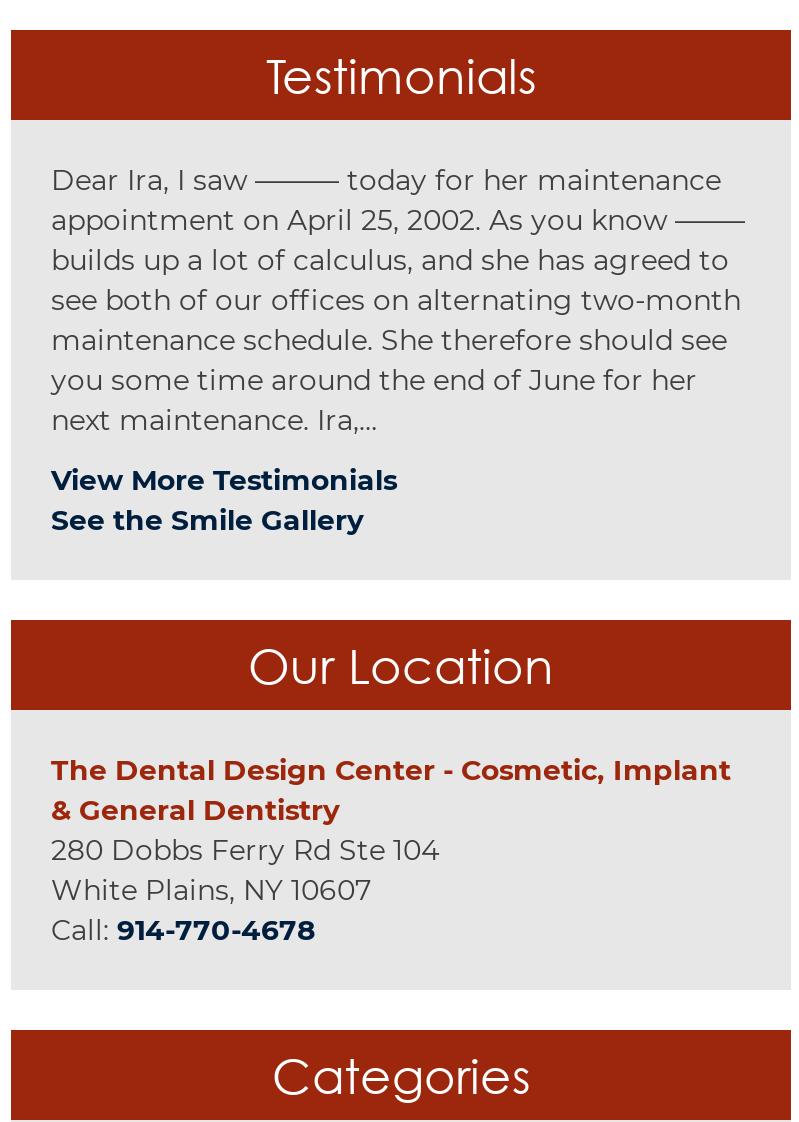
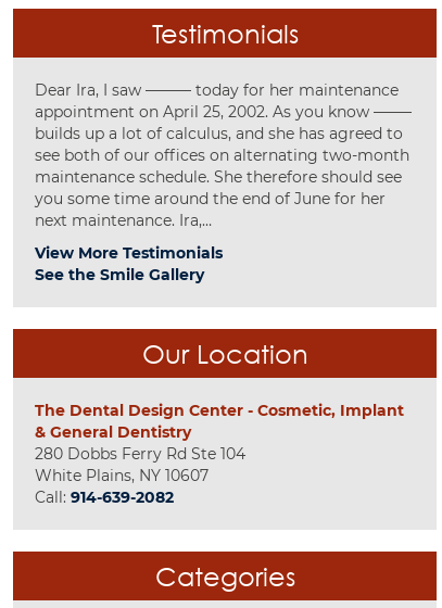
- Call: 914-770-4678
+ Call: 914-639-2082
